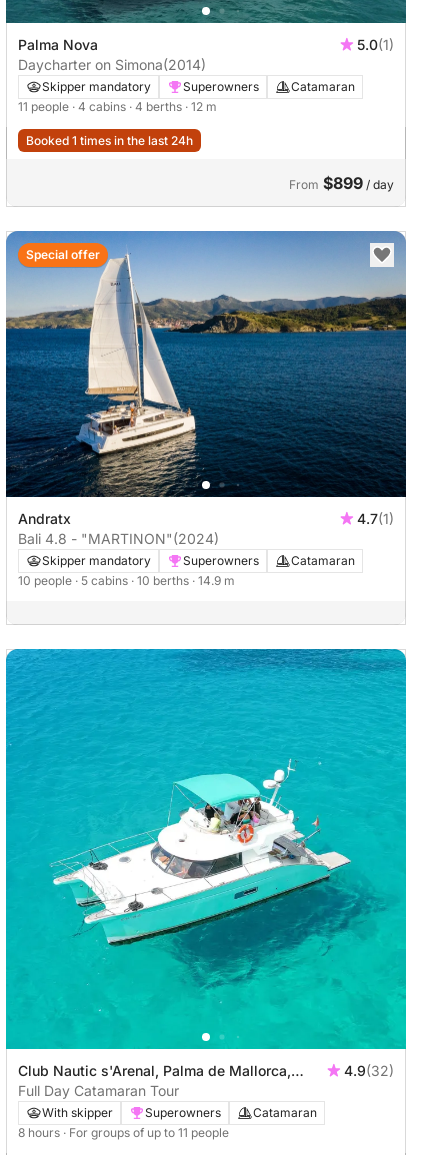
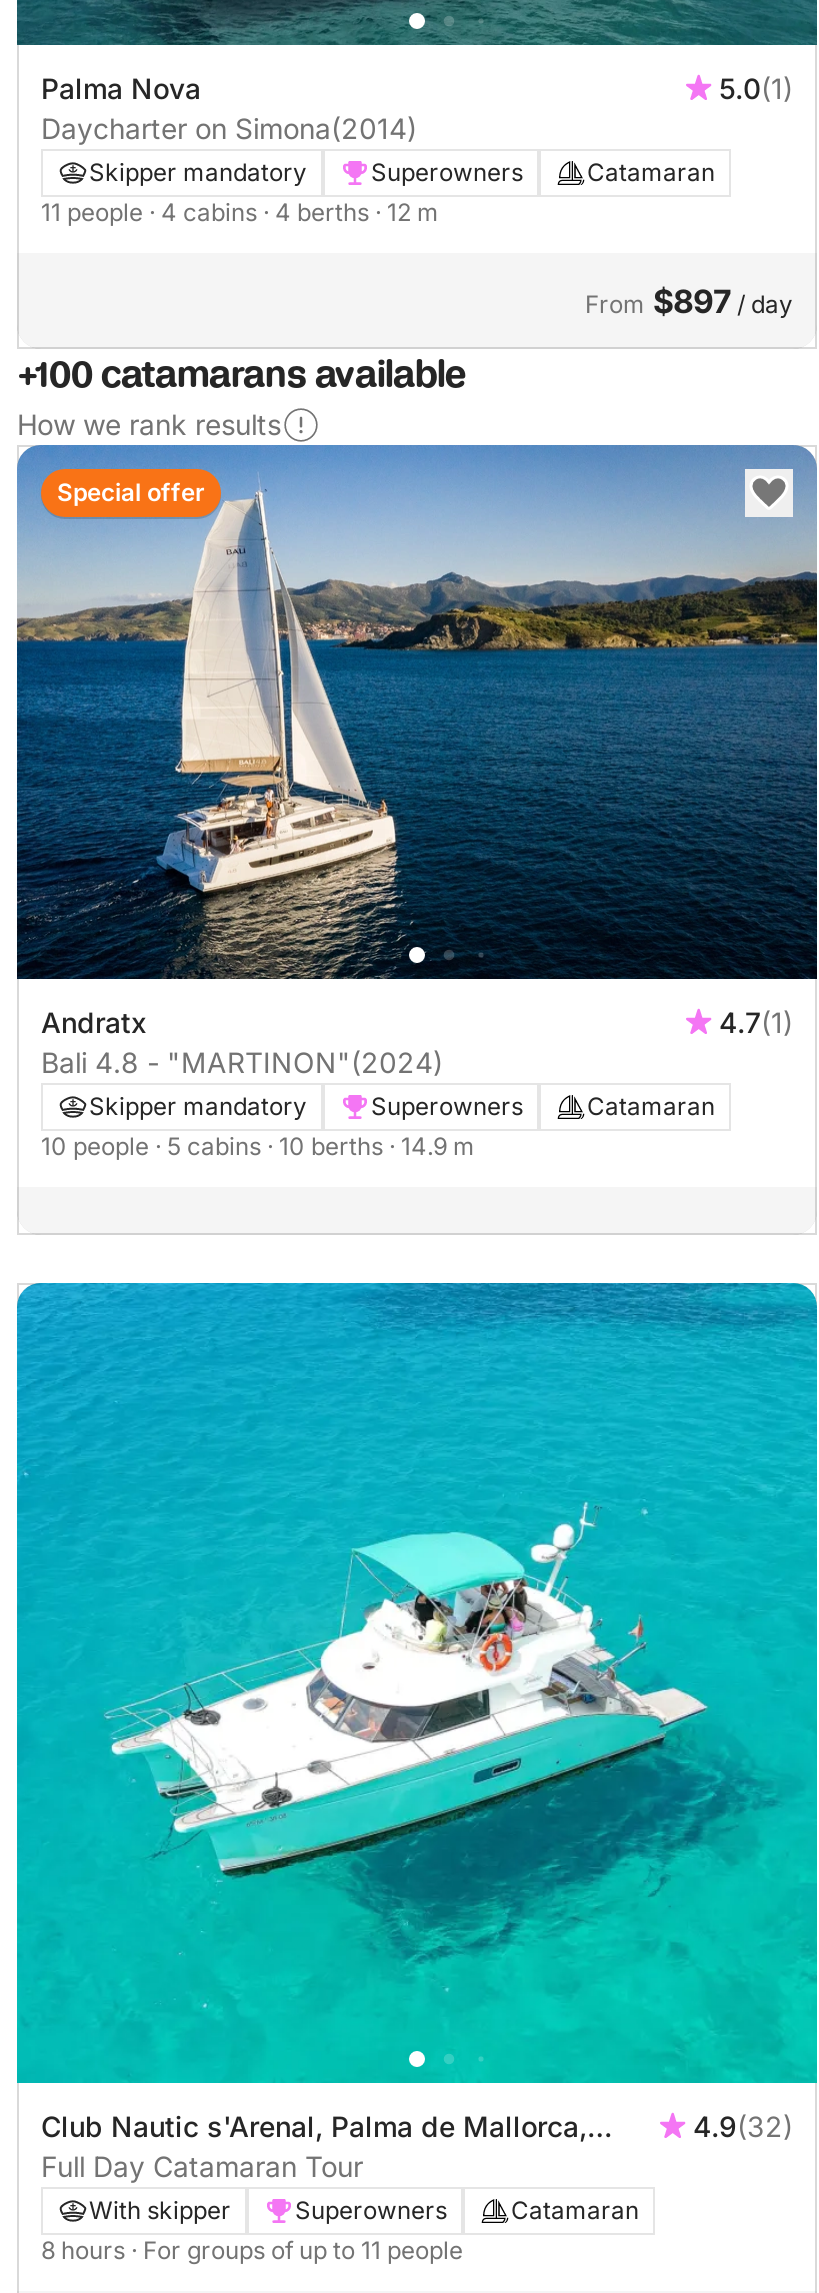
- Booked 1 times in the last 24h
+ From $897 / day

- From $899 / day
+ +100 catamarans available
+ How we rank results
